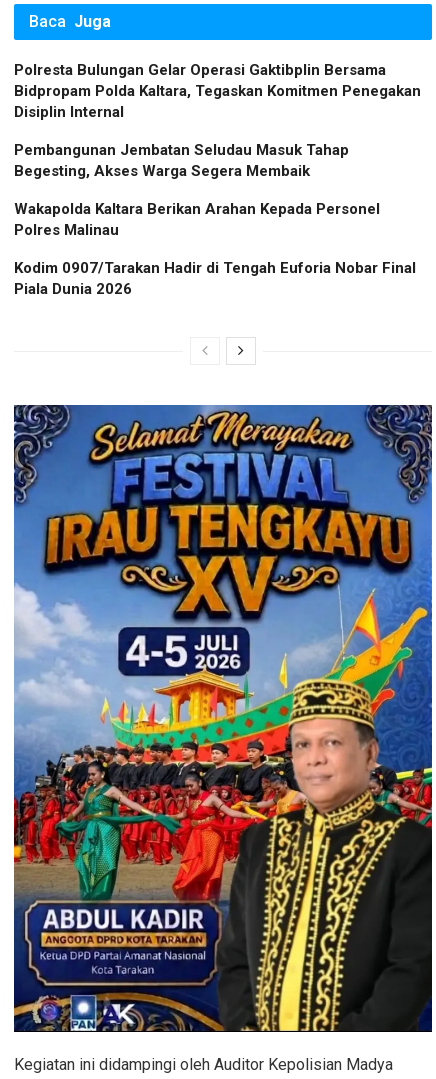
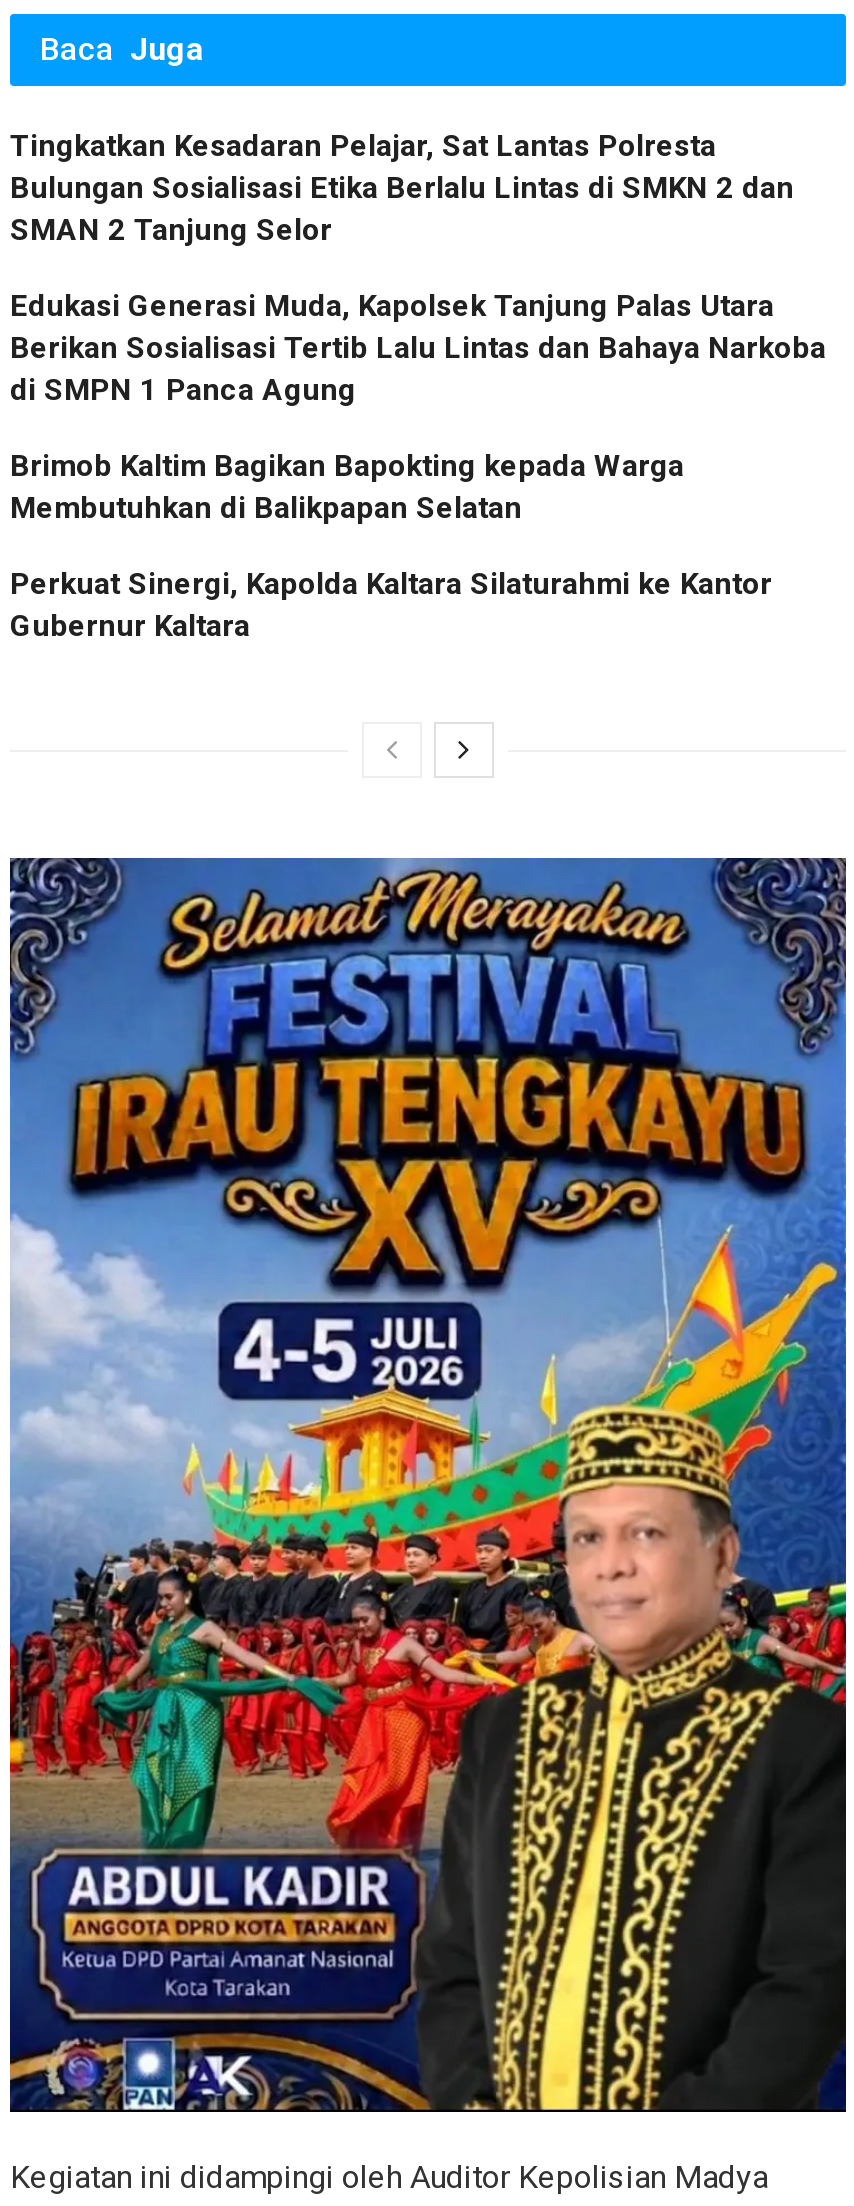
- Polresta Bulungan Gelar Operasi Gaktibplin Bersama
- Bidpropam Polda Kaltara, Tegaskan Komitmen Penegakan
- Disiplin Internal
+ Tingkatkan Kesadaran Pelajar, Sat Lantas Polresta
+ Bulungan Sosialisasi Etika Berlalu Lintas di SMKN 2 dan
+ SMAN 2 Tanjung Selor

- Pembangunan Jembatan Seludau Masuk Tahap
- Begesting, Akses Warga Segera Membaik
+ Edukasi Generasi Muda, Kapolsek Tanjung Palas Utara
+ Berikan Sosialisasi Tertib Lalu Lintas dan Bahaya Narkoba
+ di SMPN 1 Panca Agung

- Wakapolda Kaltara Berikan Arahan Kepada Personel
- Polres Malinau
+ Brimob Kaltim Bagikan Bapokting kepada Warga
+ Membutuhkan di Balikpapan Selatan

- Kodim 0907/Tarakan Hadir di Tengah Euforia Nobar Final
- Piala Dunia 2026
+ Perkuat Sinergi, Kapolda Kaltara Silaturahmi ke Kantor
+ Gubernur Kaltara
